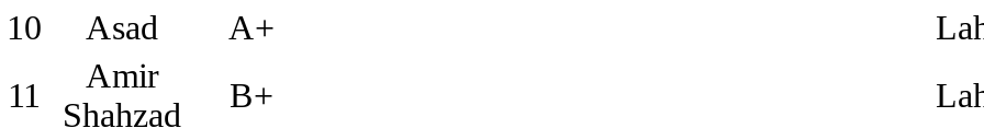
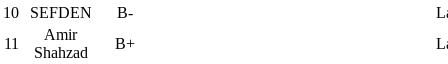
- Asad
- A+
+ SEFDEN
+ B-
